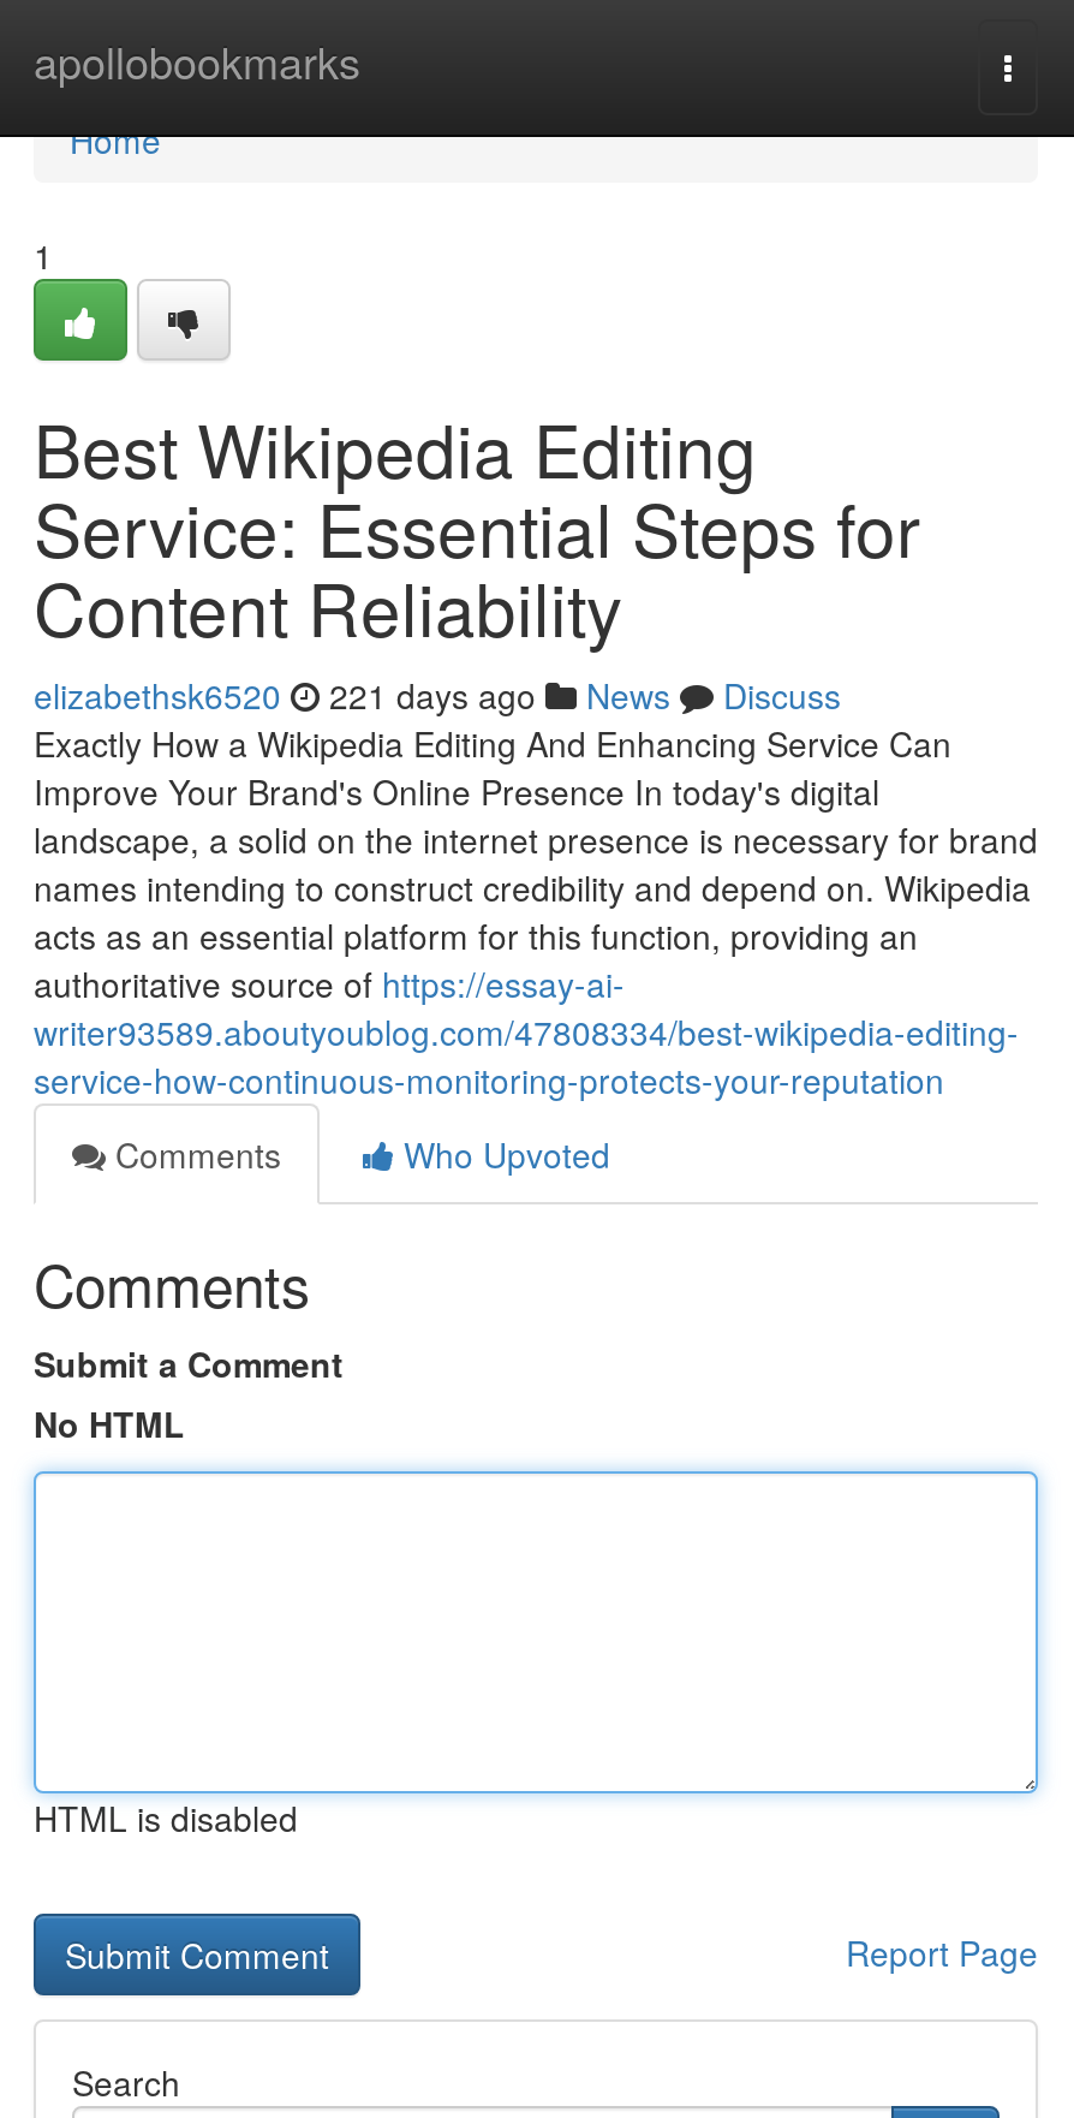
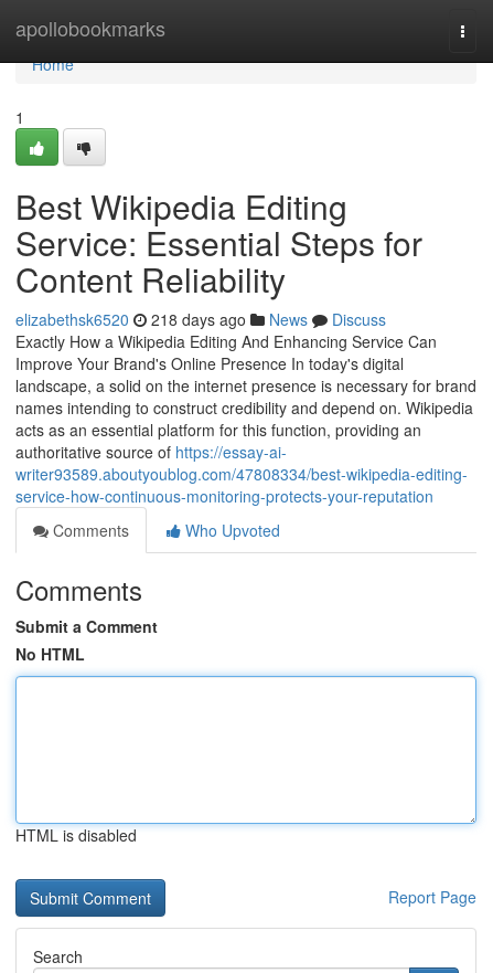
- elizabethsk6520 221 days ago News Discuss
+ elizabethsk6520 218 days ago News Discuss
